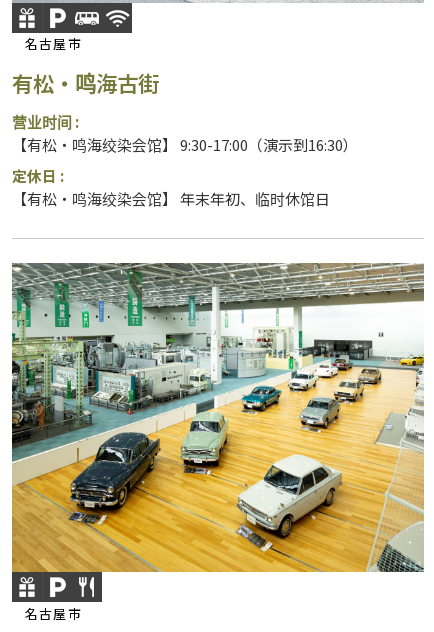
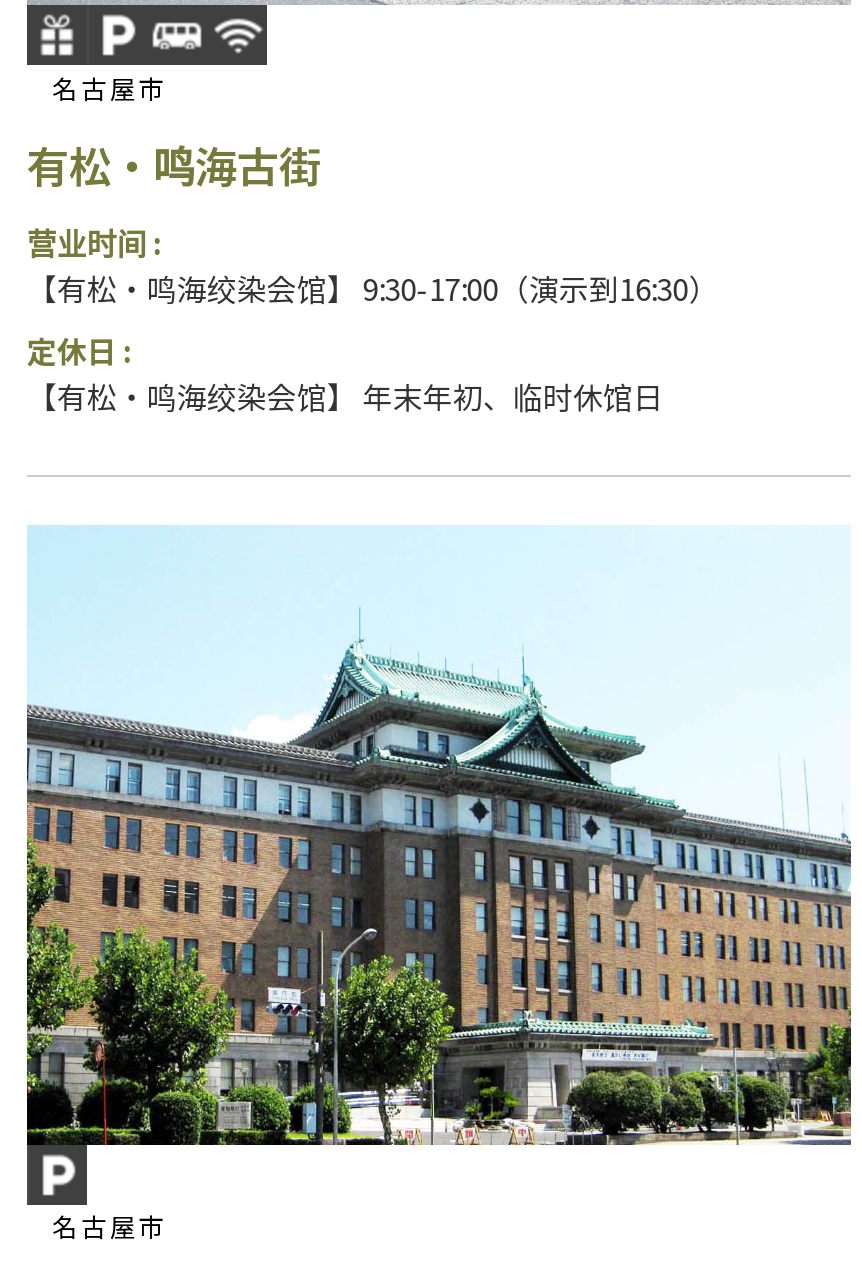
- [image]
+ [image]
